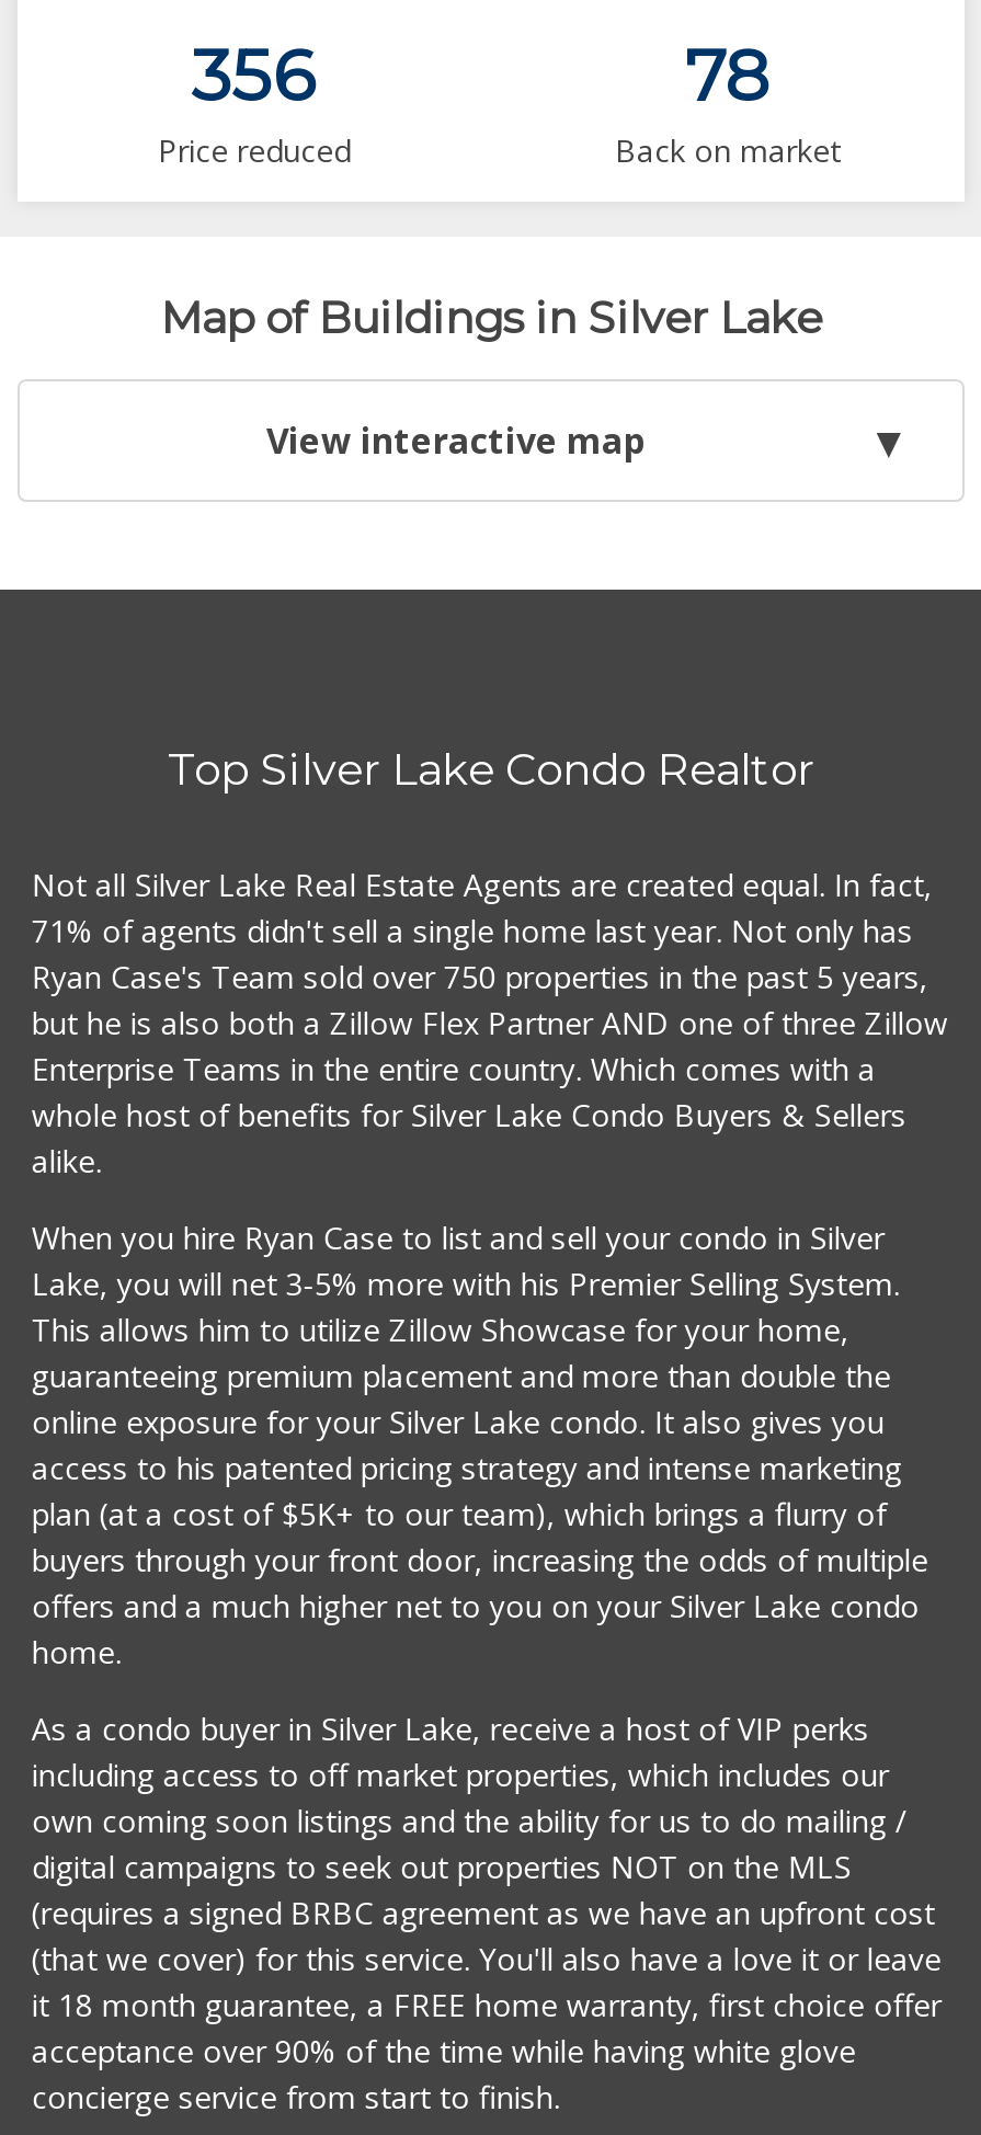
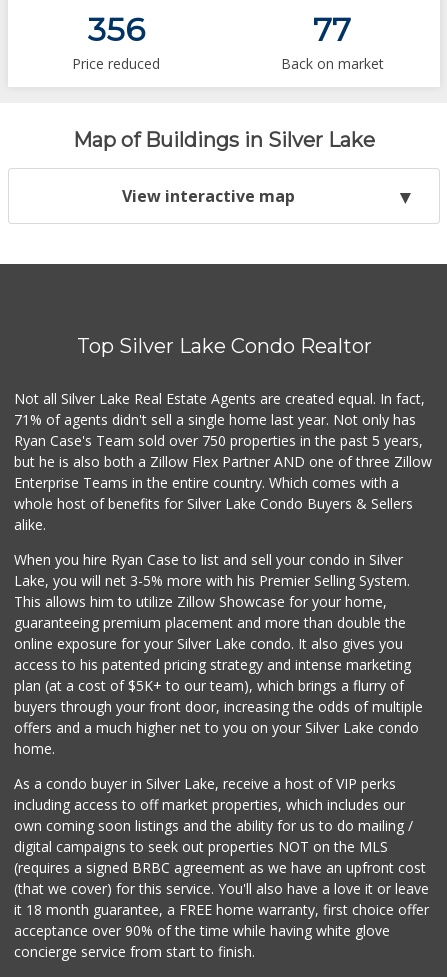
- 78
+ 77
